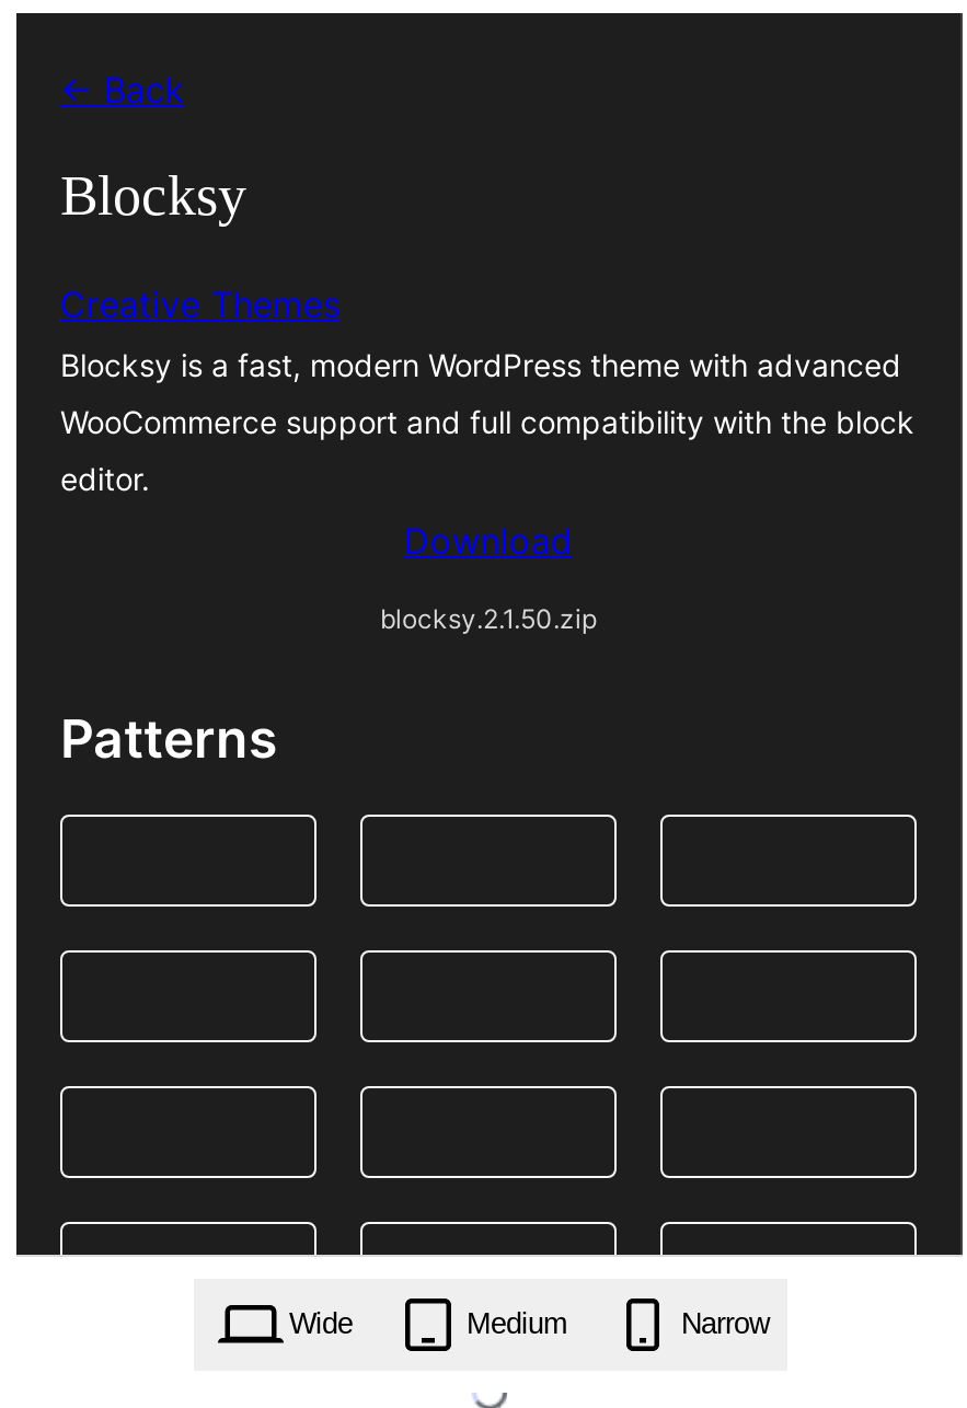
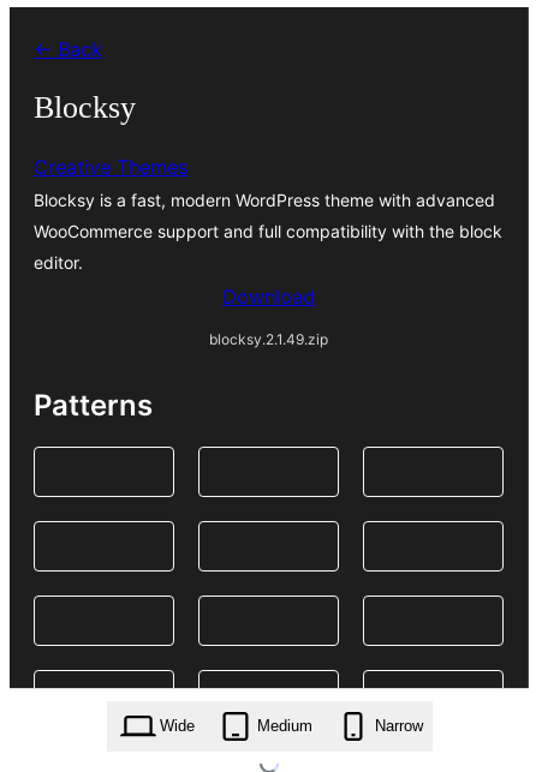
- blocksy.2.1.50.zip
+ blocksy.2.1.49.zip
